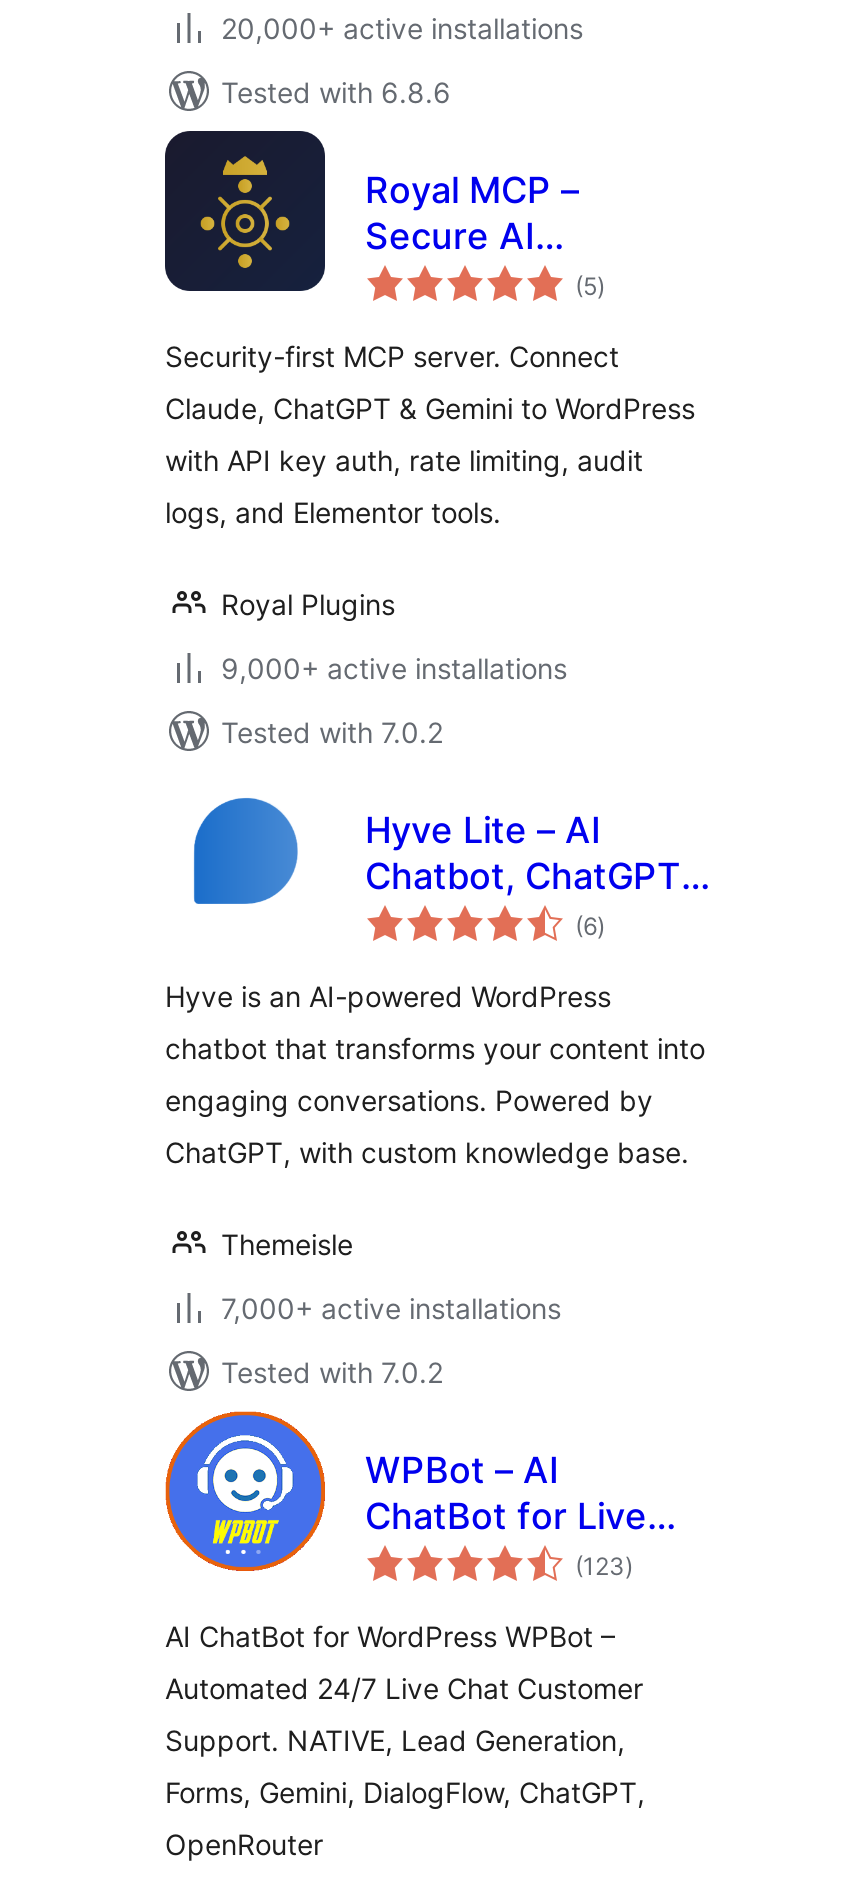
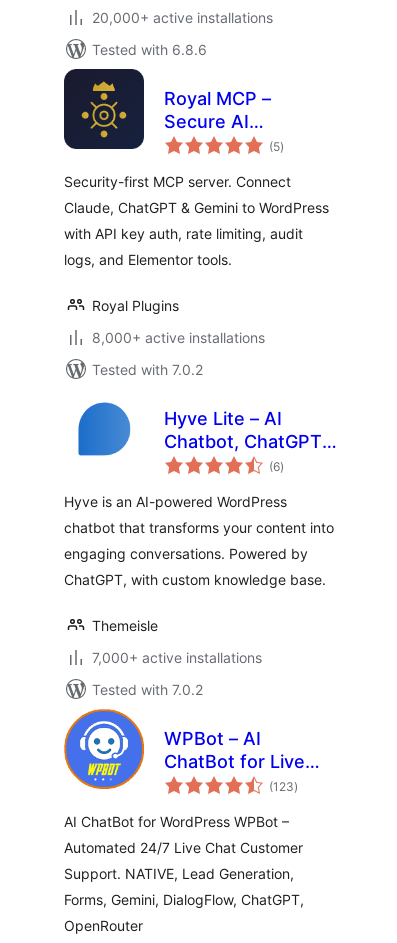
- 9,000+ active installations
+ 8,000+ active installations
